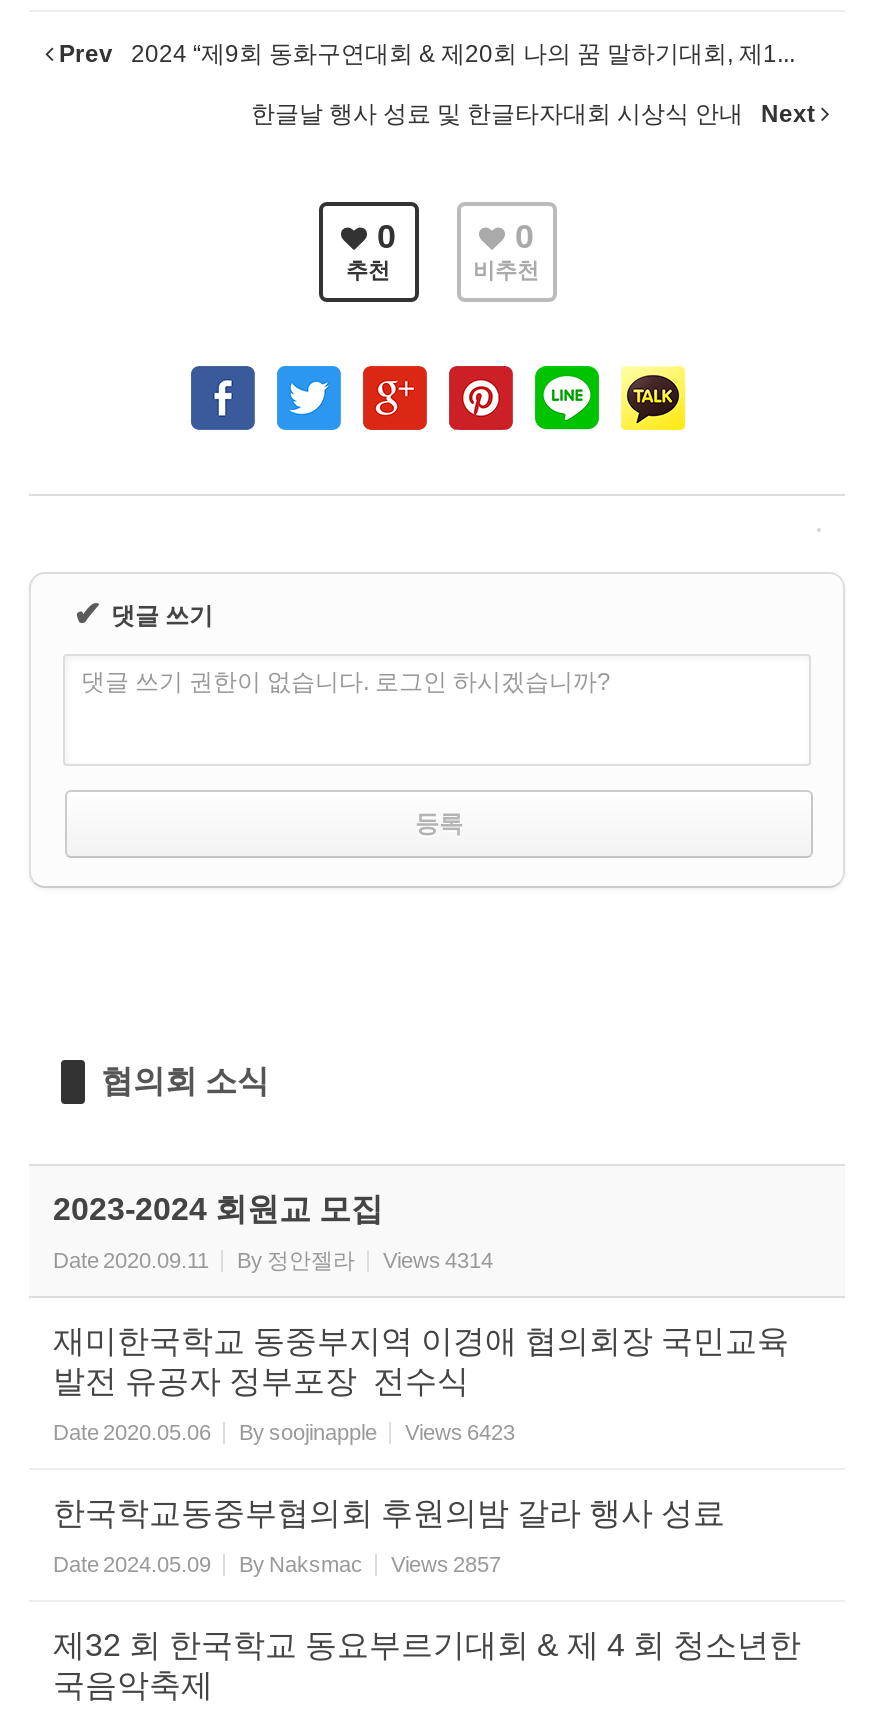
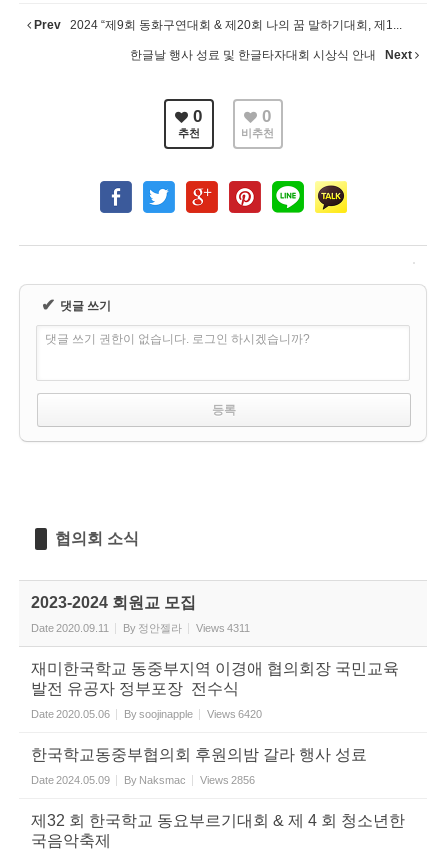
- Date 2020.09.11 By 정안젤라 Views 4314
+ Date 2020.09.11 By 정안젤라 Views 4311

- Date 2020.05.06 By soojinapple Views 6423
+ Date 2020.05.06 By soojinapple Views 6420

- Date 2024.05.09 By Naksmac Views 2857
+ Date 2024.05.09 By Naksmac Views 2856
